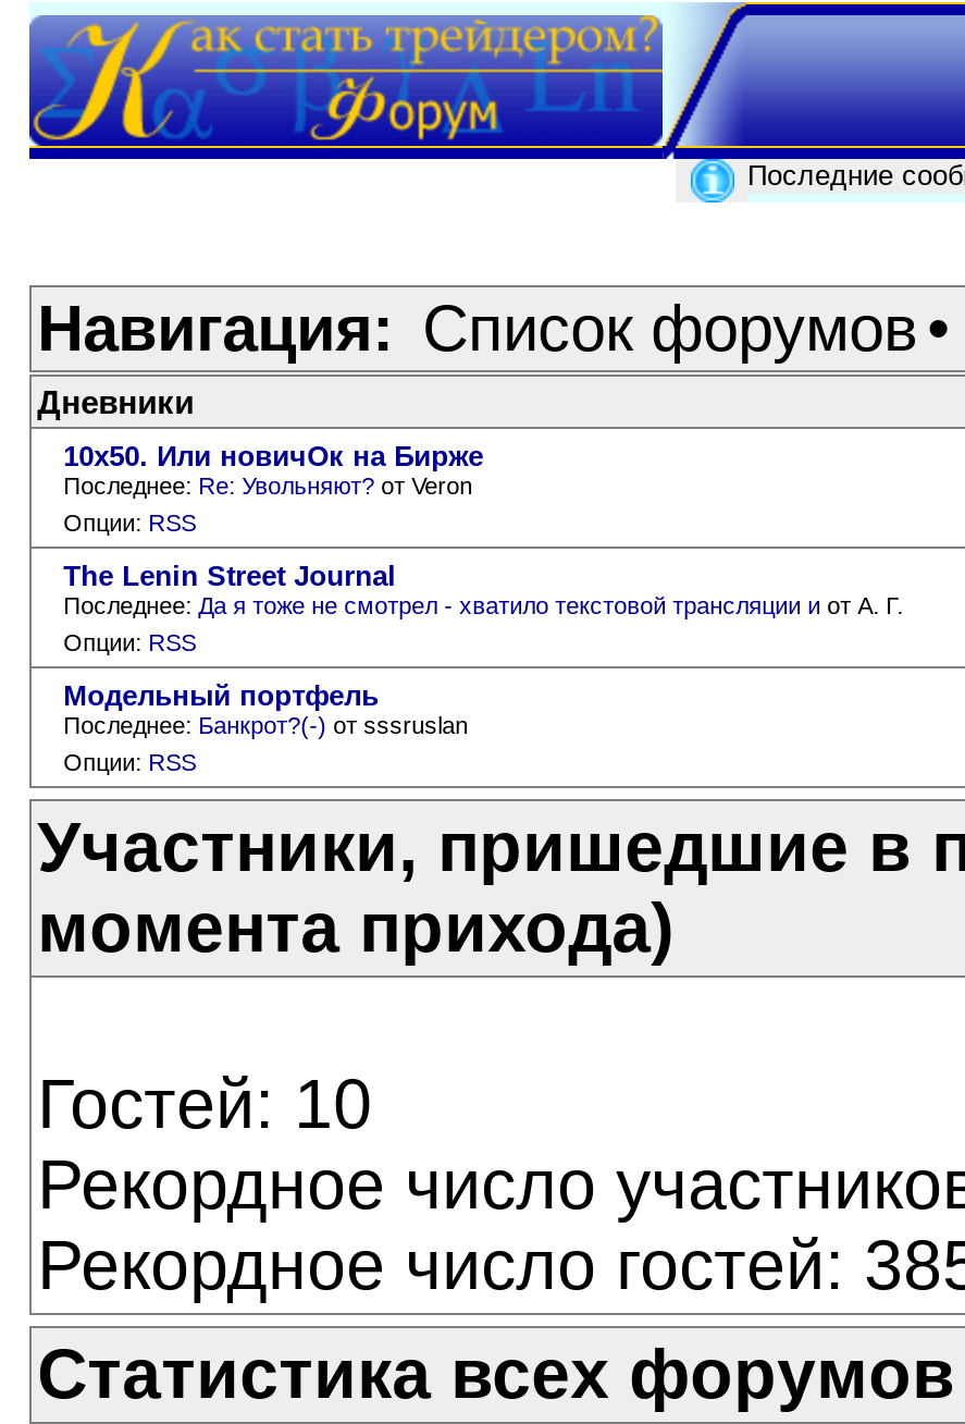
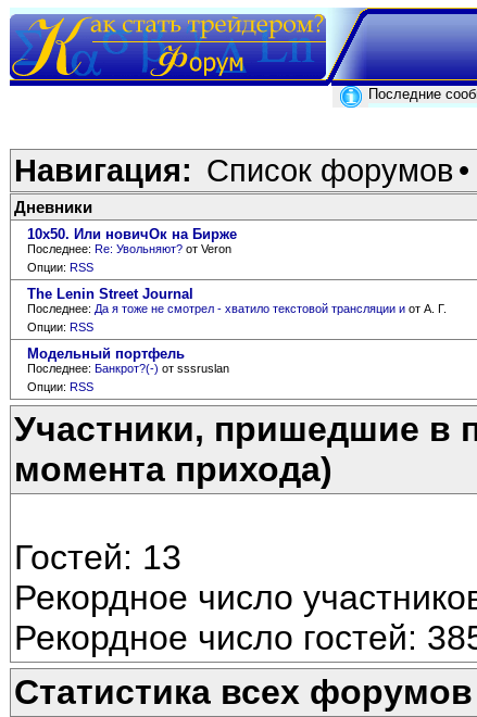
- Гостей: 10
+ Гостей: 13
